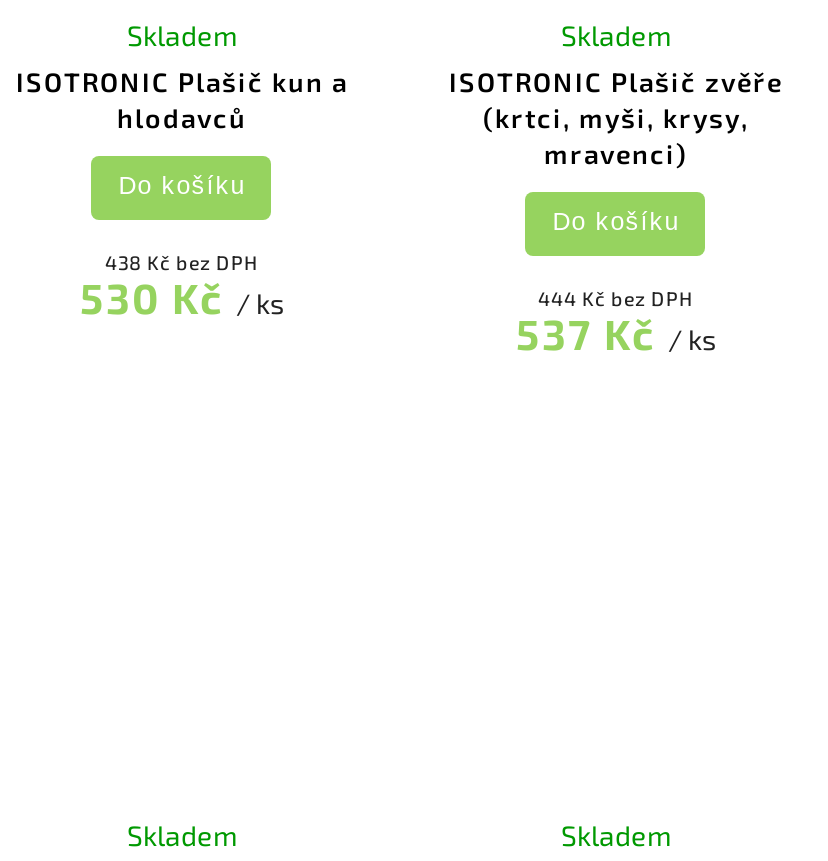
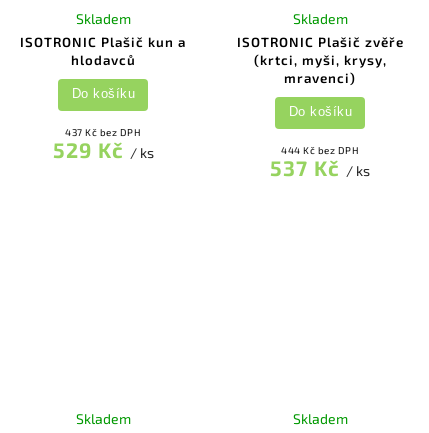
- 438 Kč bez DPH
+ 437 Kč bez DPH

- 530 Kč/ ks
+ 529 Kč/ ks
